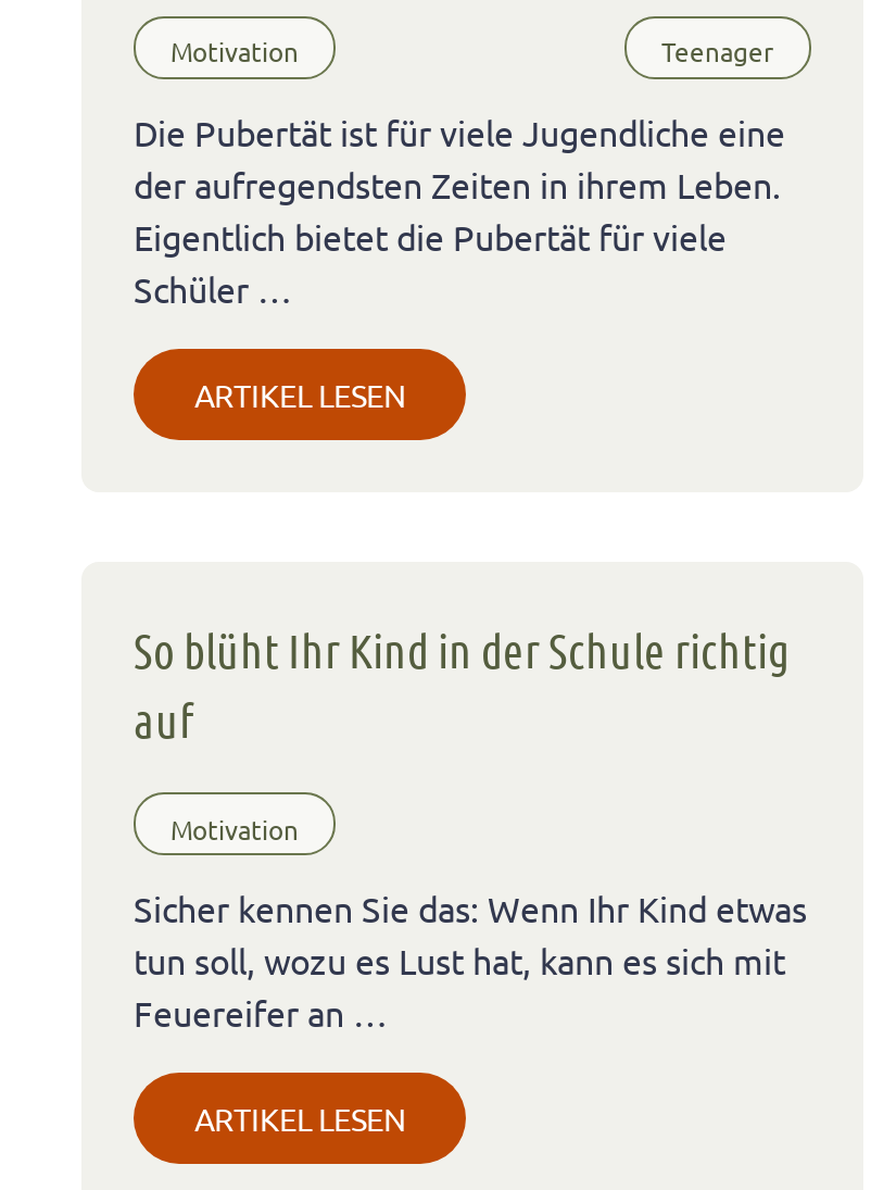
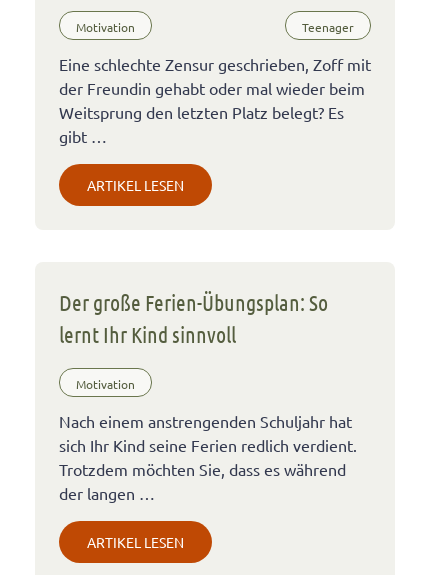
- Die Pubertät ist für viele Jugendliche eine
- der aufregendsten Zeiten in ihrem Leben.
- Eigentlich bietet die Pubertät für viele
- Schüler …
+ Eine schlechte Zensur geschrieben, Zoff mit
+ der Freundin gehabt oder mal wieder beim
+ Weitsprung den letzten Platz belegt? Es
+ gibt …

- So blüht Ihr Kind in der Schule richtig
- auf
+ Der große Ferien-Übungsplan: So
+ lernt Ihr Kind sinnvoll

- Sicher kennen Sie das: Wenn Ihr Kind etwas
- tun soll, wozu es Lust hat, kann es sich mit
- Feuereifer an …
+ Nach einem anstrengenden Schuljahr hat
+ sich Ihr Kind seine Ferien redlich verdient.
+ Trotzdem möchten Sie, dass es während
+ der langen …
